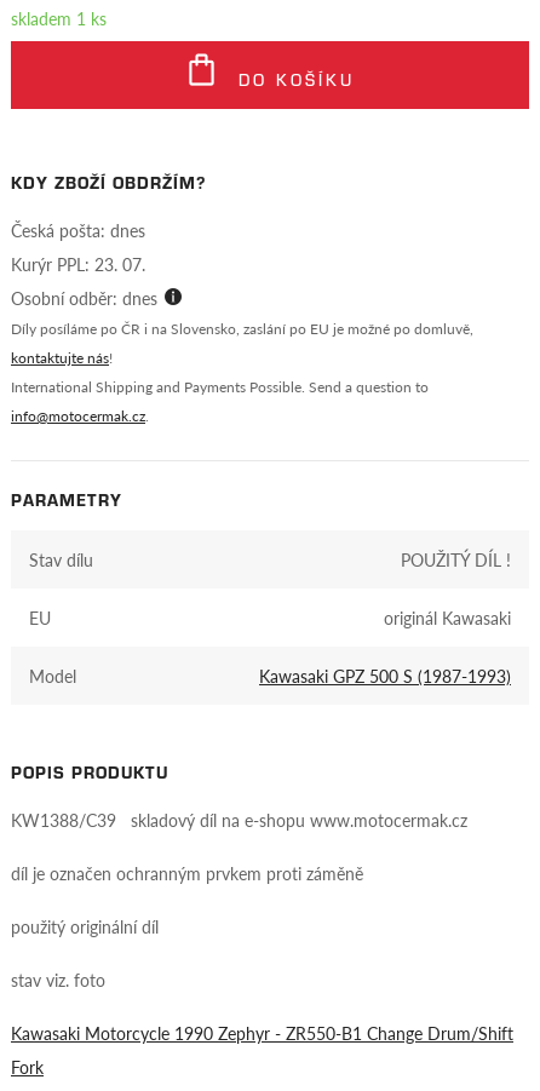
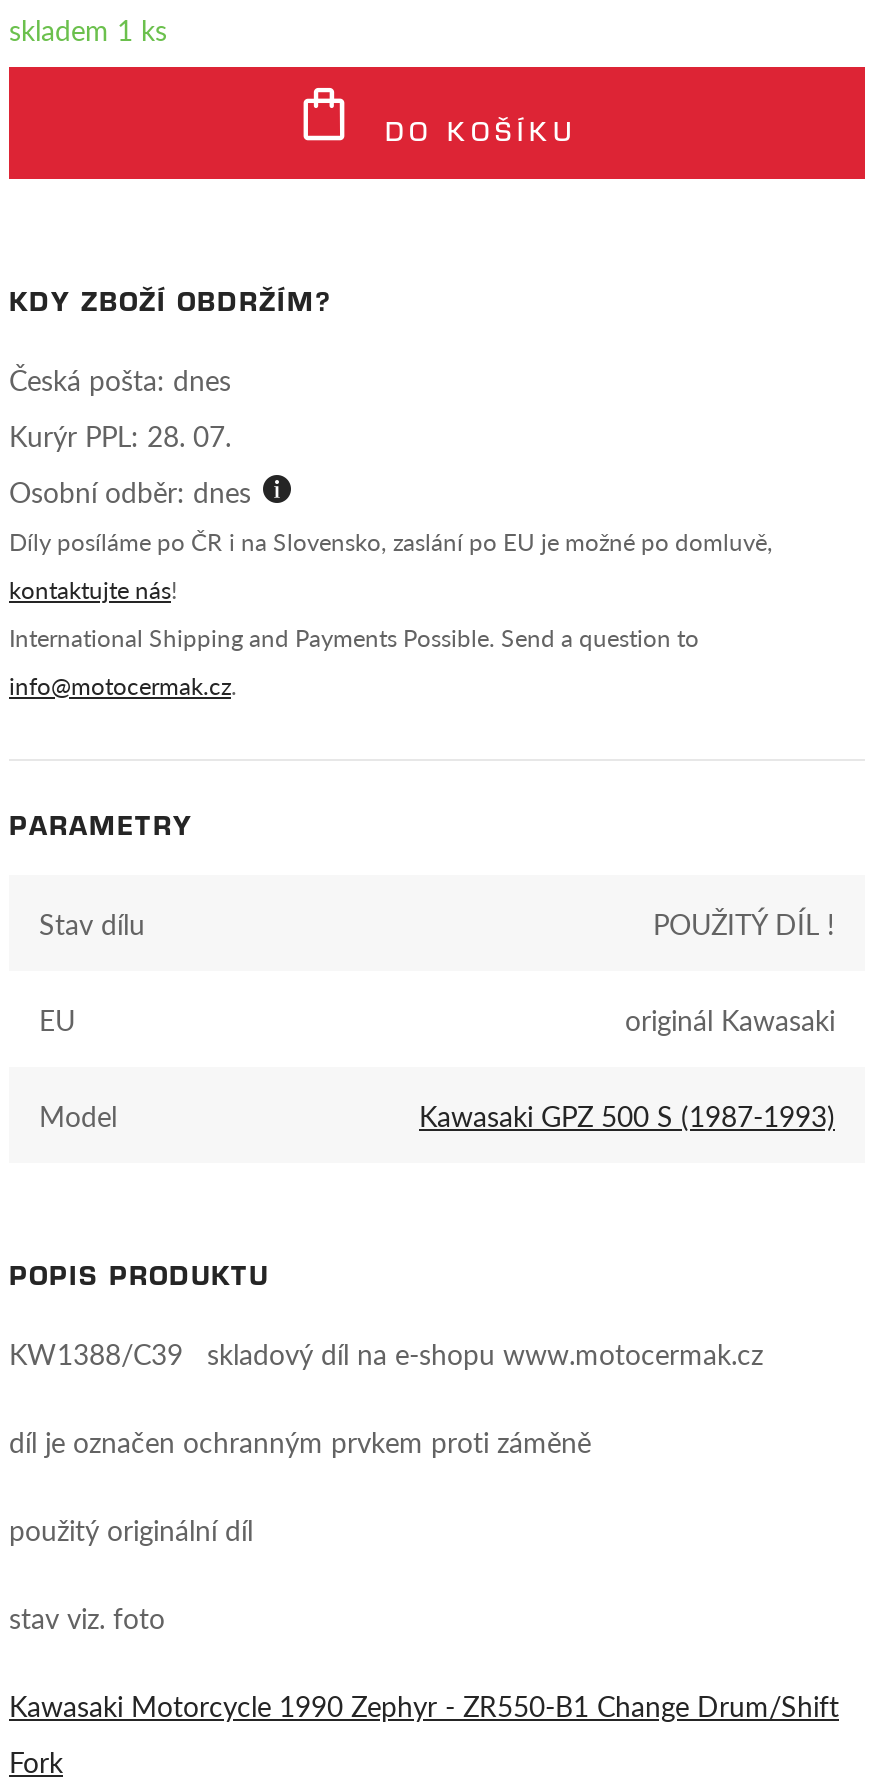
- Kurýr PPL: 23. 07.
+ Kurýr PPL: 28. 07.
